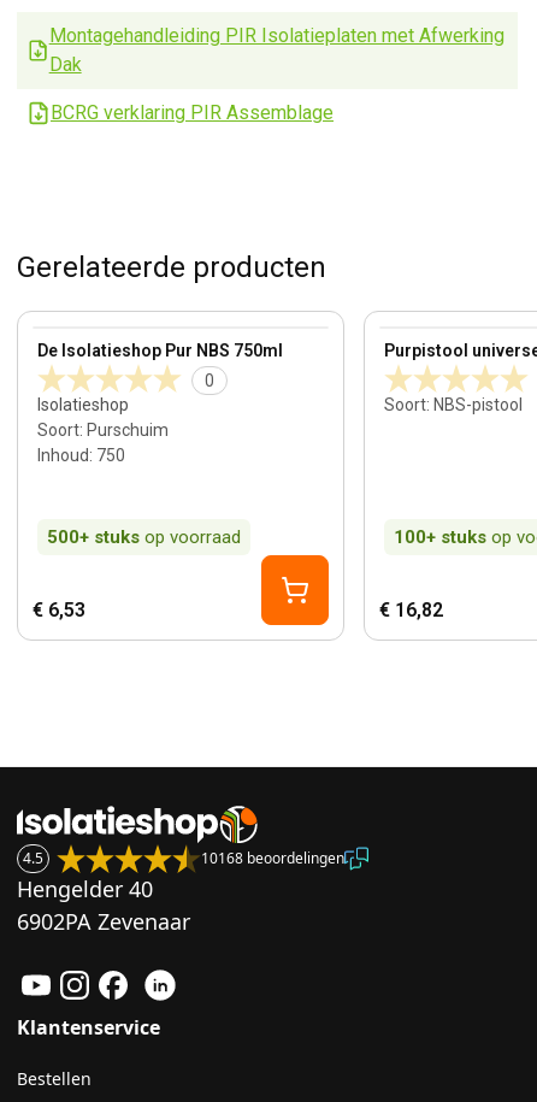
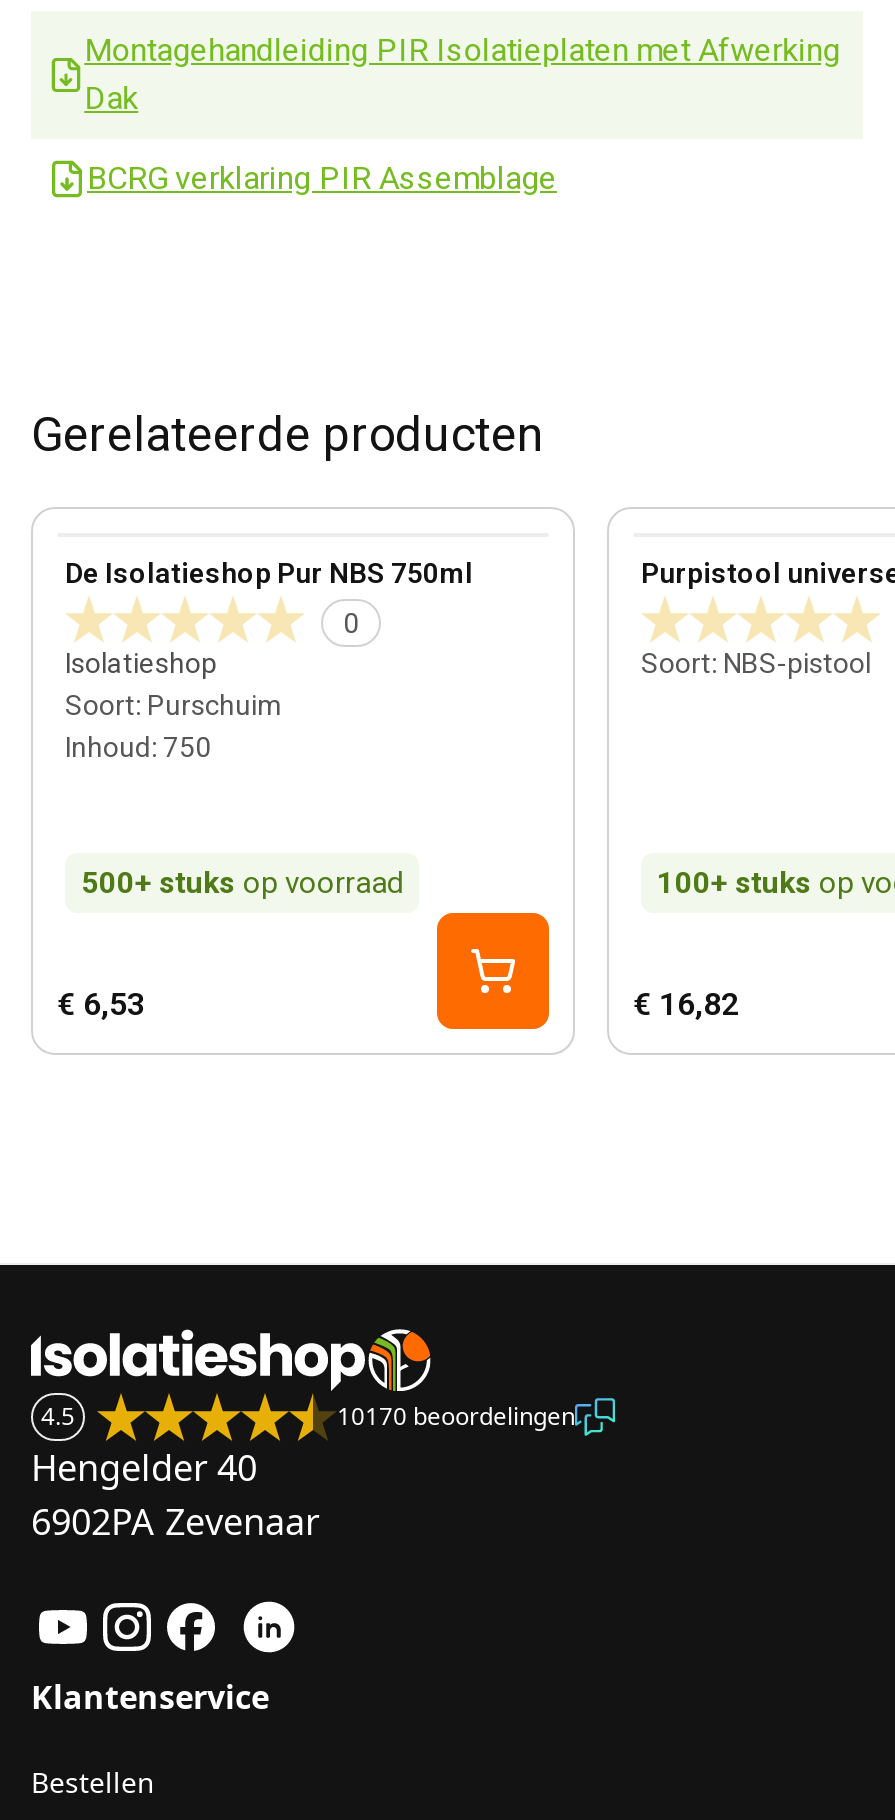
- 10168 beoordelingen
+ 10170 beoordelingen
